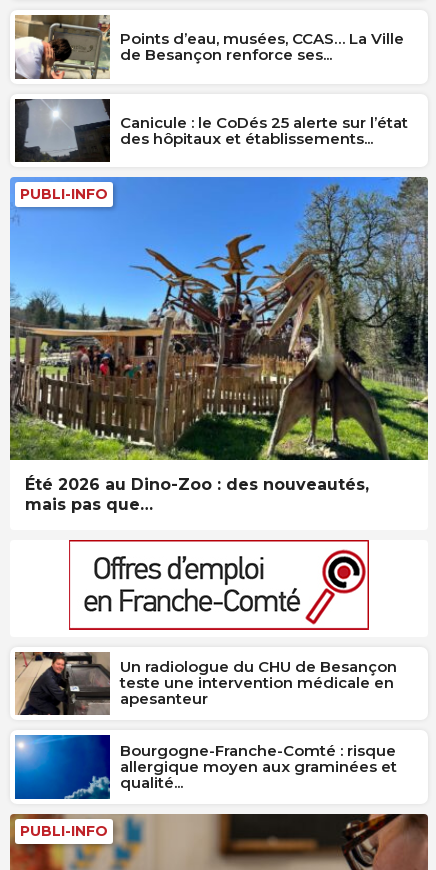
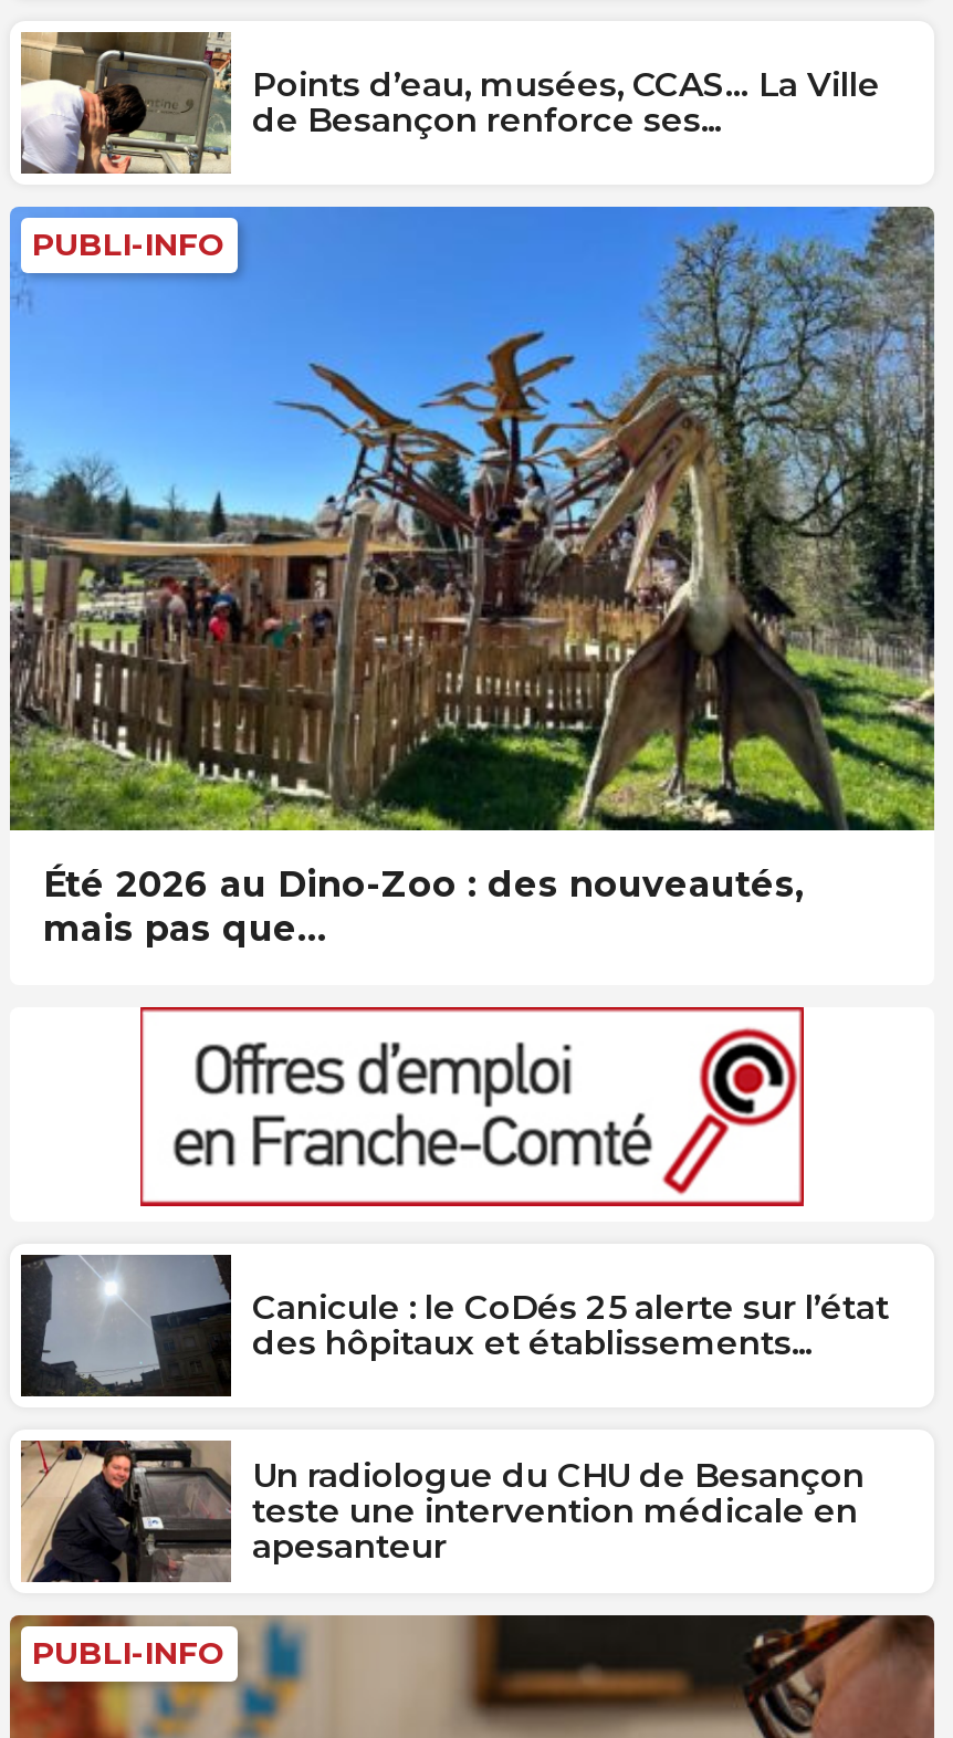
moved down: [image] | Canicule : le CoDés 25 alerte sur l’état | des hôpitaux et établissements...

- [image]
- Bourgogne-Franche-Comté : risque
- allergique moyen aux graminées et
- qualité...
